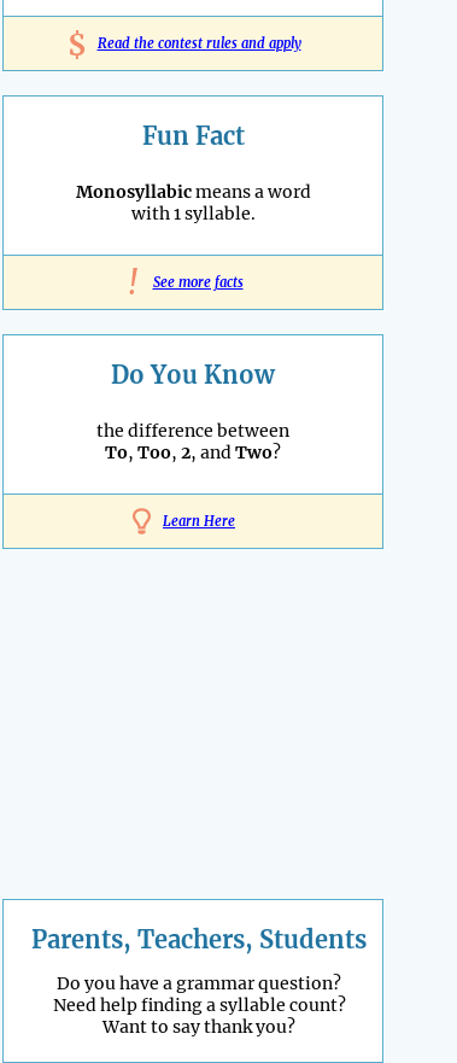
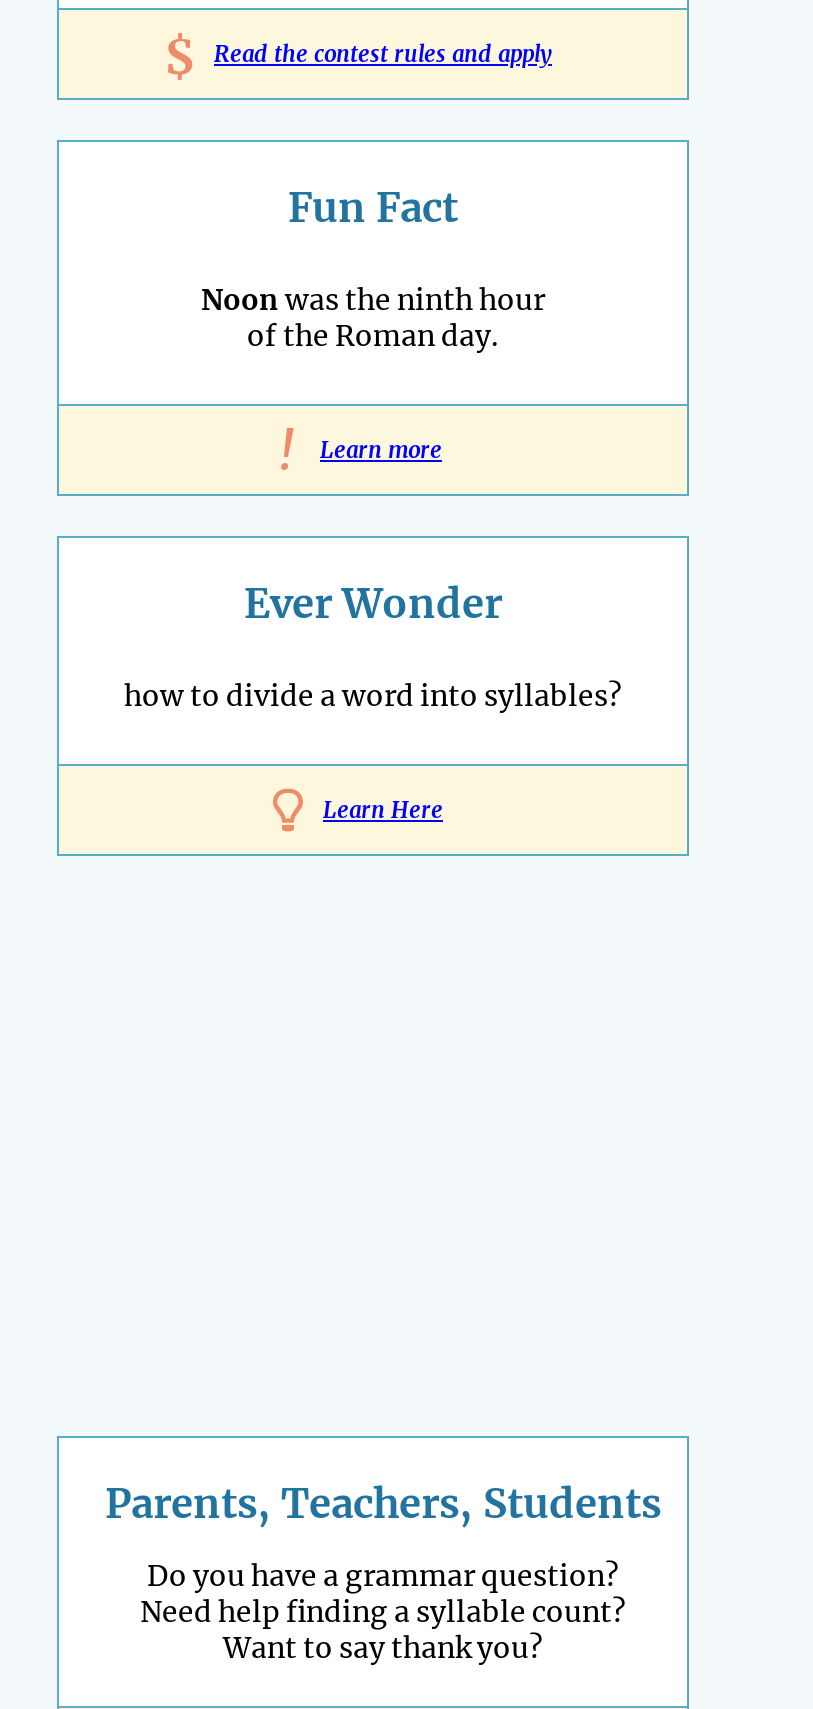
- Monosyllabic means a word
- with 1 syllable.
+ Noon was the ninth hour
+ of the Roman day.

- See more facts
+ Learn more

- Do You Know
+ Ever Wonder

- the difference between
- To, Too, 2, and Two?
+ how to divide a word into syllables?
